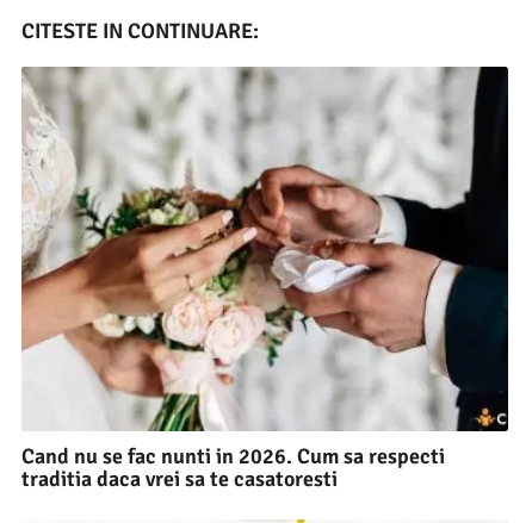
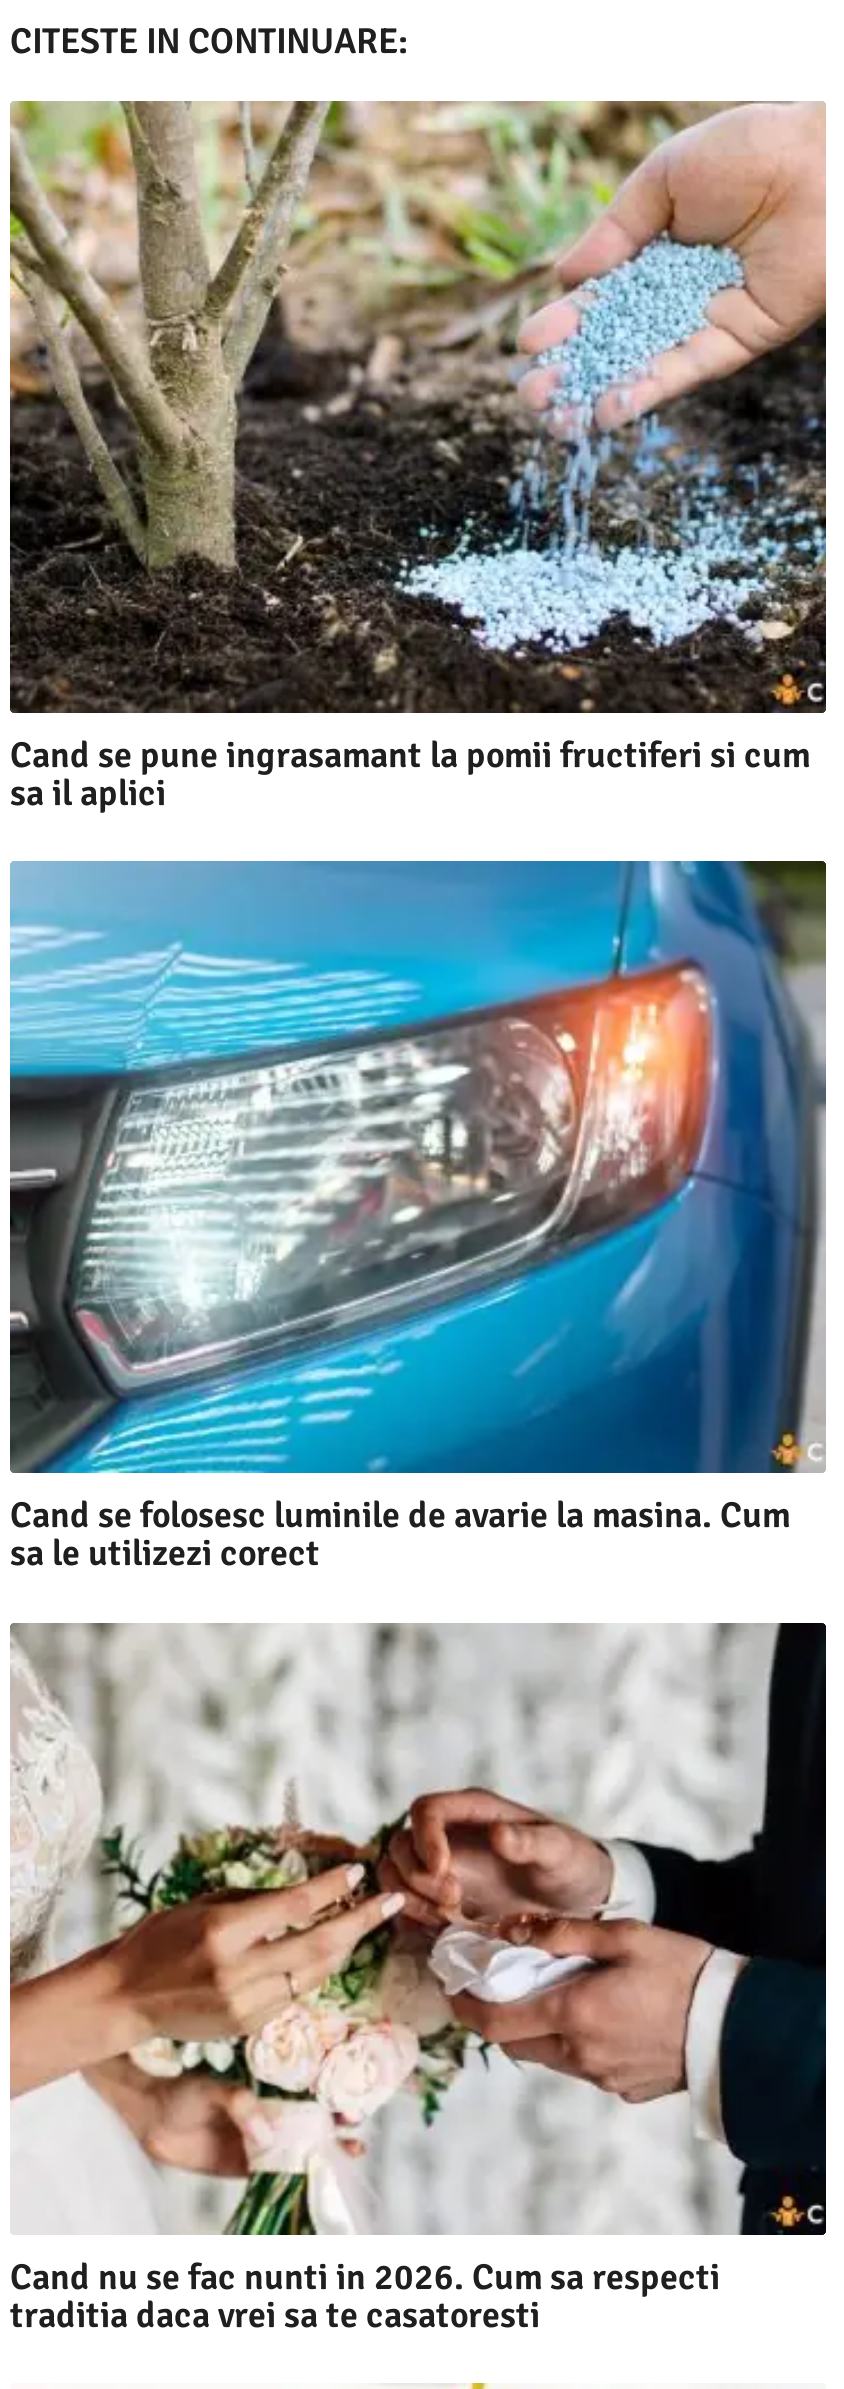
+ [image]
+ Cand se pune ingrasamant la pomii fructiferi si cum
+ sa il aplici

+ [image]
+ Cand se folosesc luminile de avarie la masina. Cum
+ sa le utilizezi corect
